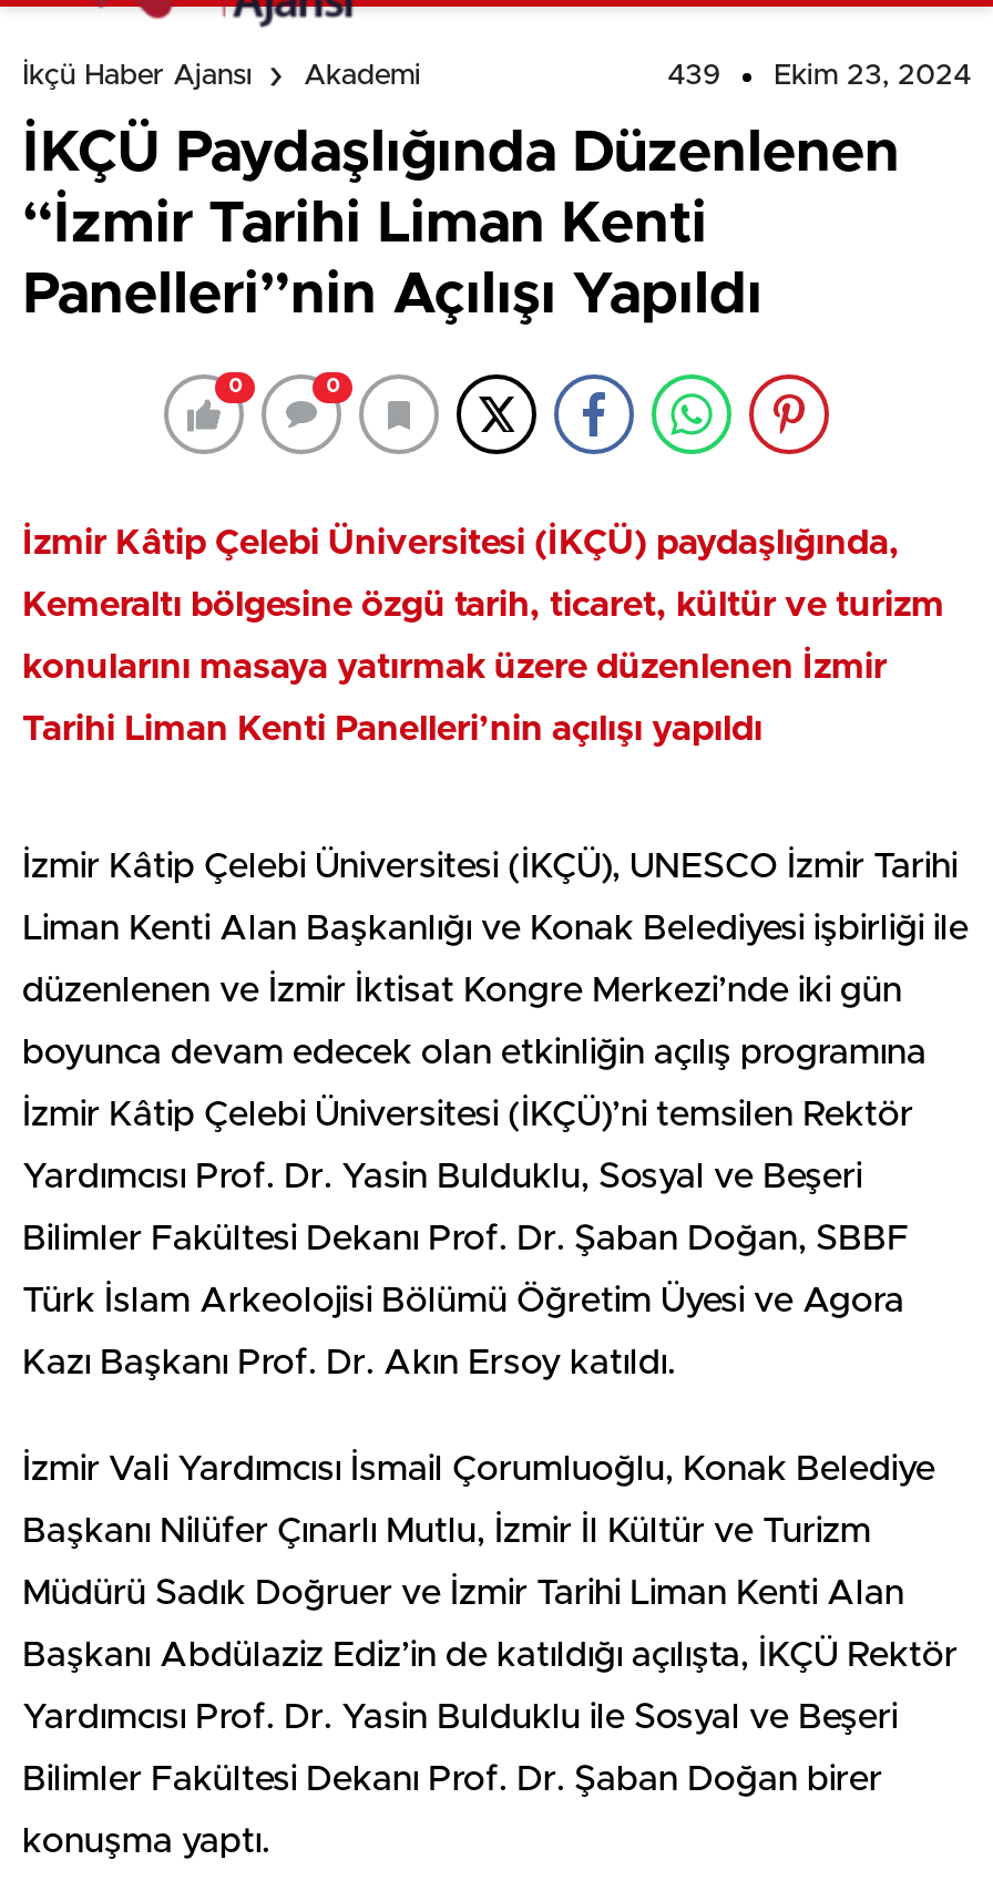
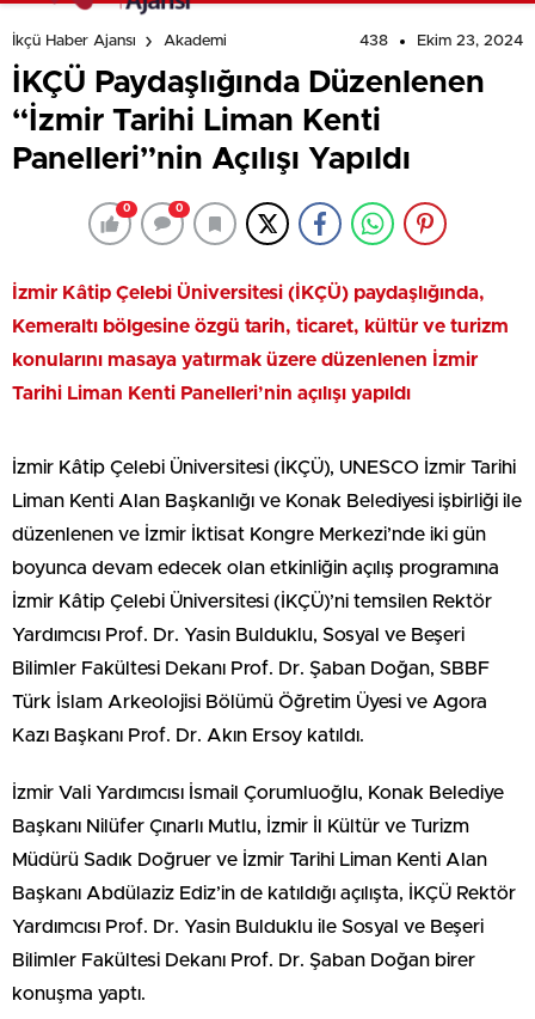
- 439 Ekim 23, 2024
+ 438 Ekim 23, 2024
